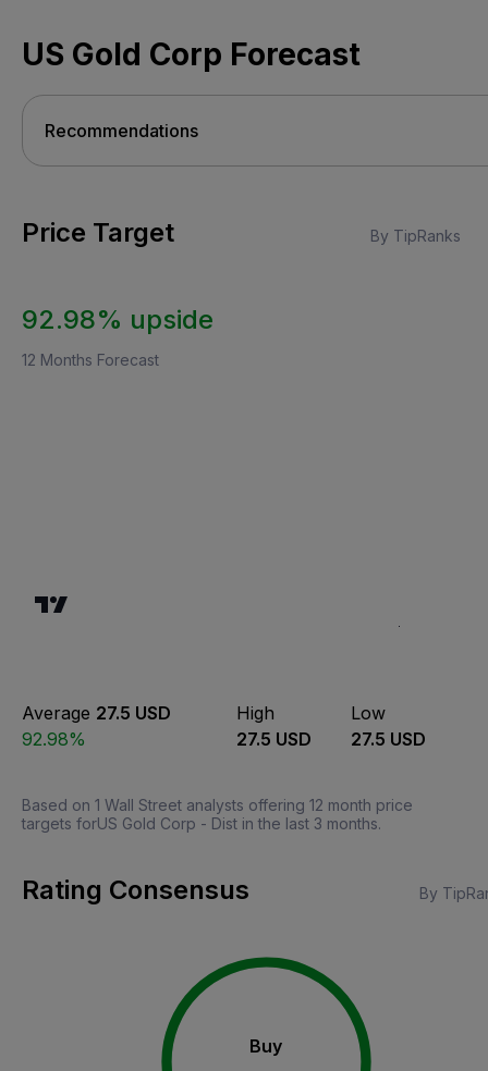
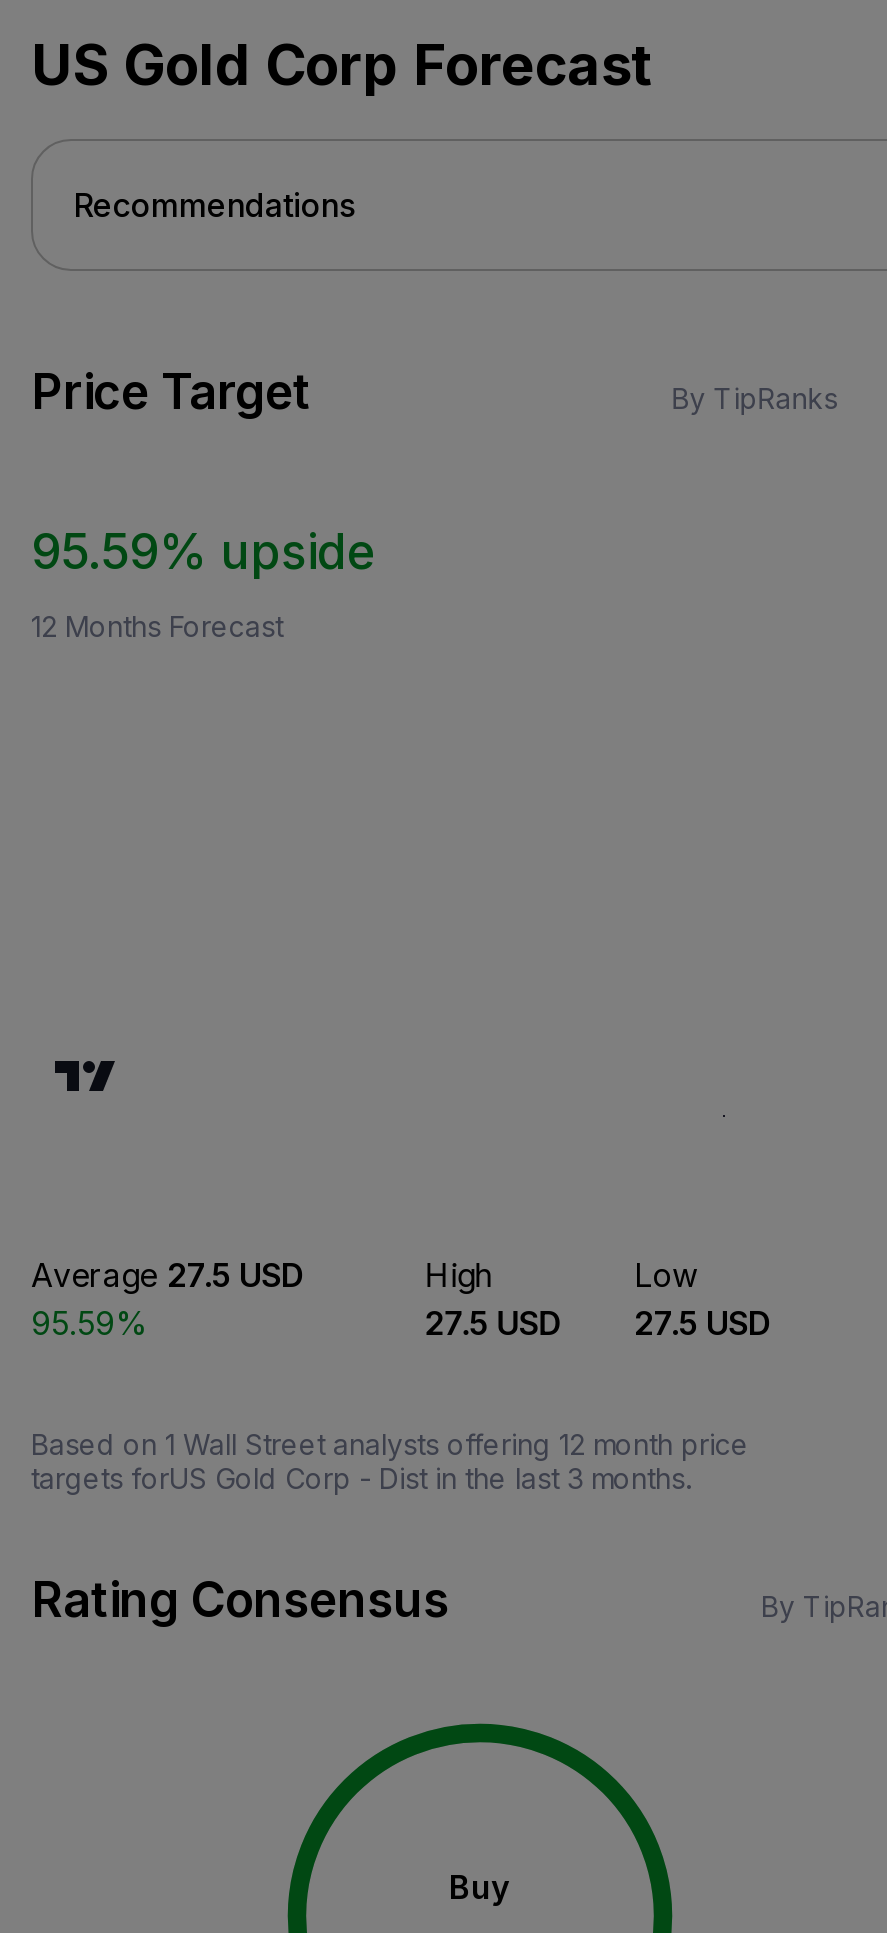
- 92.98% upside
+ 95.59% upside

- 92.98%
+ 95.59%
